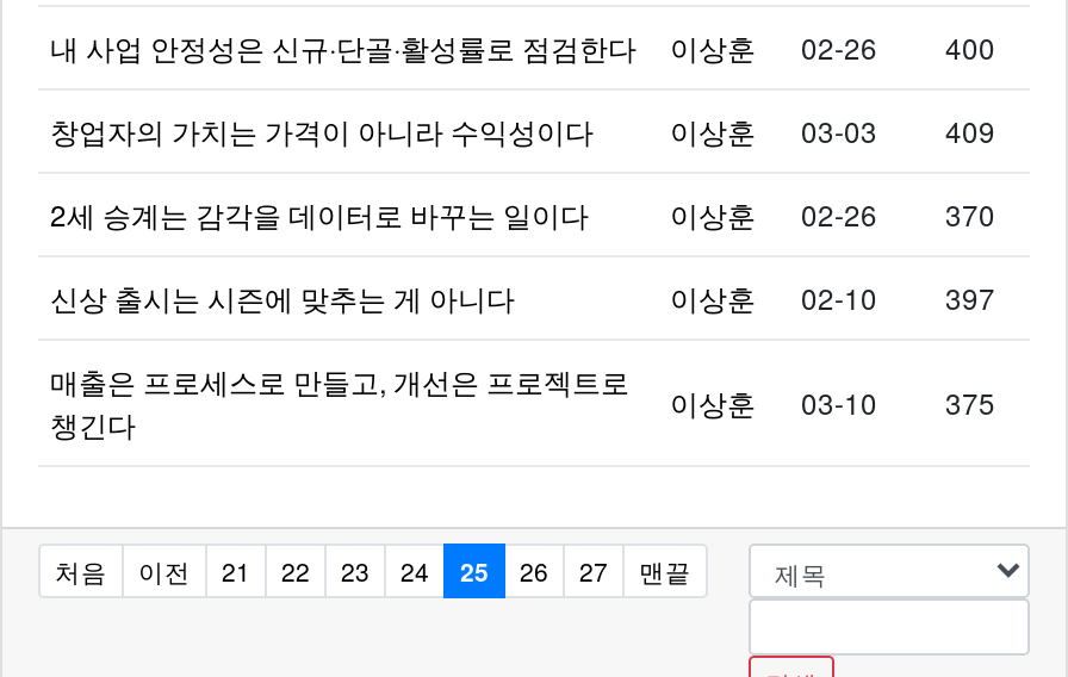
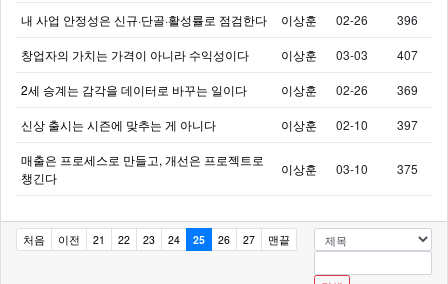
- 내 사업 안정성은 신규·단골·활성률로 점검한다 이상훈 02-26 400
+ 내 사업 안정성은 신규·단골·활성률로 점검한다 이상훈 02-26 396

- 창업자의 가치는 가격이 아니라 수익성이다 이상훈 03-03 409
+ 창업자의 가치는 가격이 아니라 수익성이다 이상훈 03-03 407

- 2세 승계는 감각을 데이터로 바꾸는 일이다 이상훈 02-26 370
+ 2세 승계는 감각을 데이터로 바꾸는 일이다 이상훈 02-26 369
